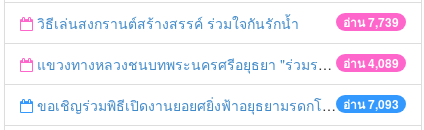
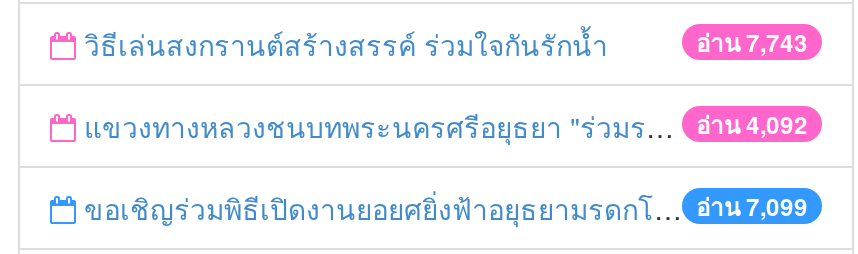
- อ่าน 7,739
+ อ่าน 7,743

- อ่าน 4,089
+ อ่าน 4,092

- อ่าน 7,093
+ อ่าน 7,099
